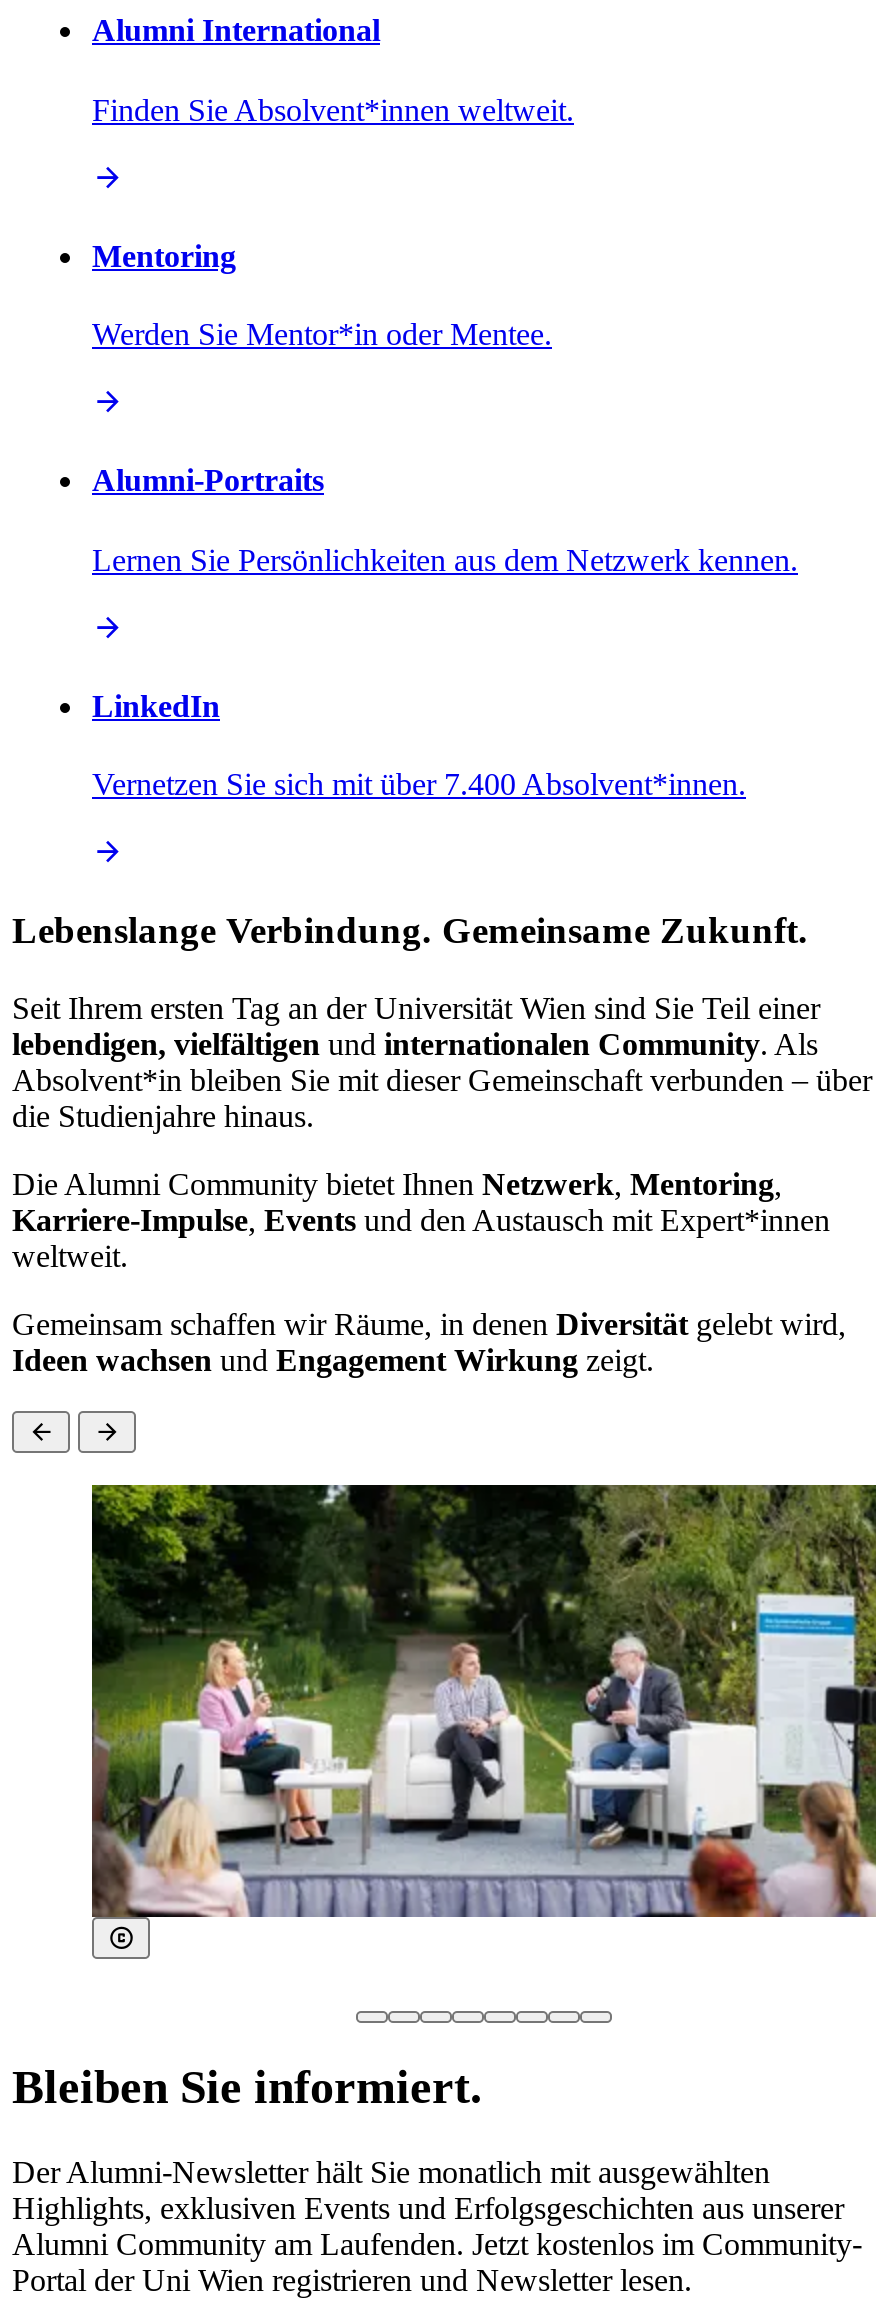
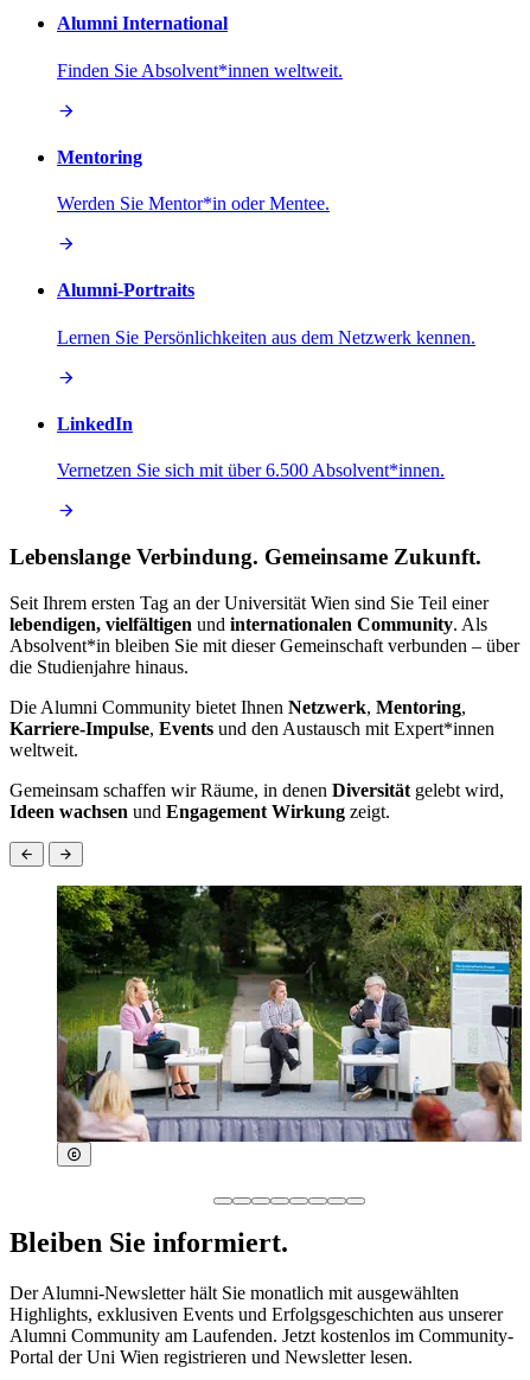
- Vernetzen Sie sich mit über 7.400 Absolvent*innen.
+ Vernetzen Sie sich mit über 6.500 Absolvent*innen.
